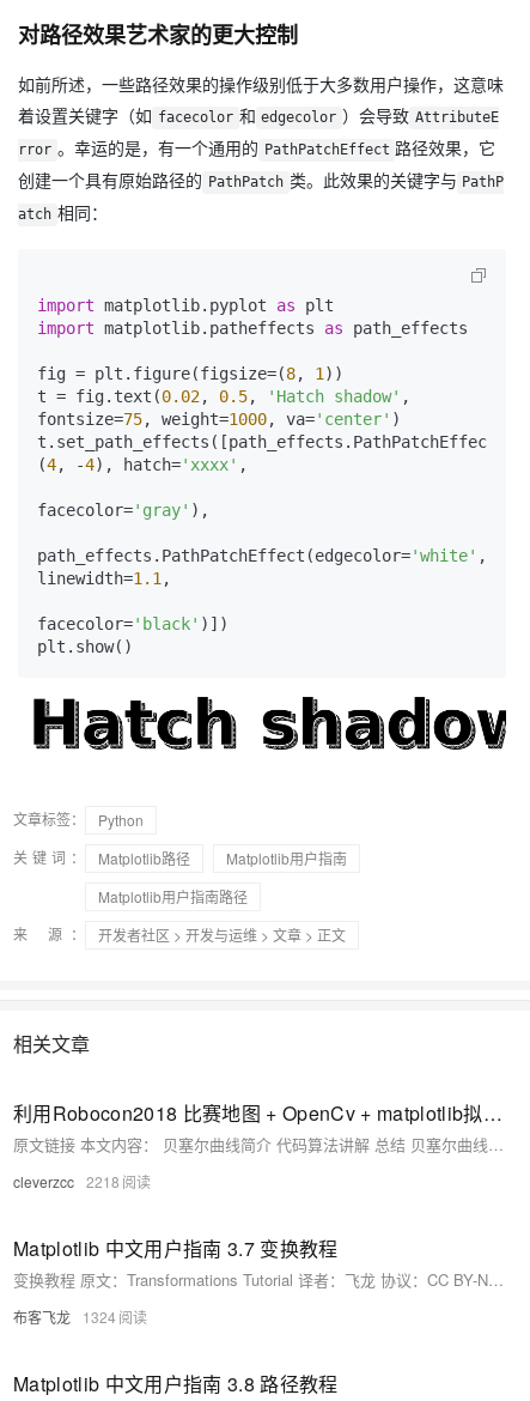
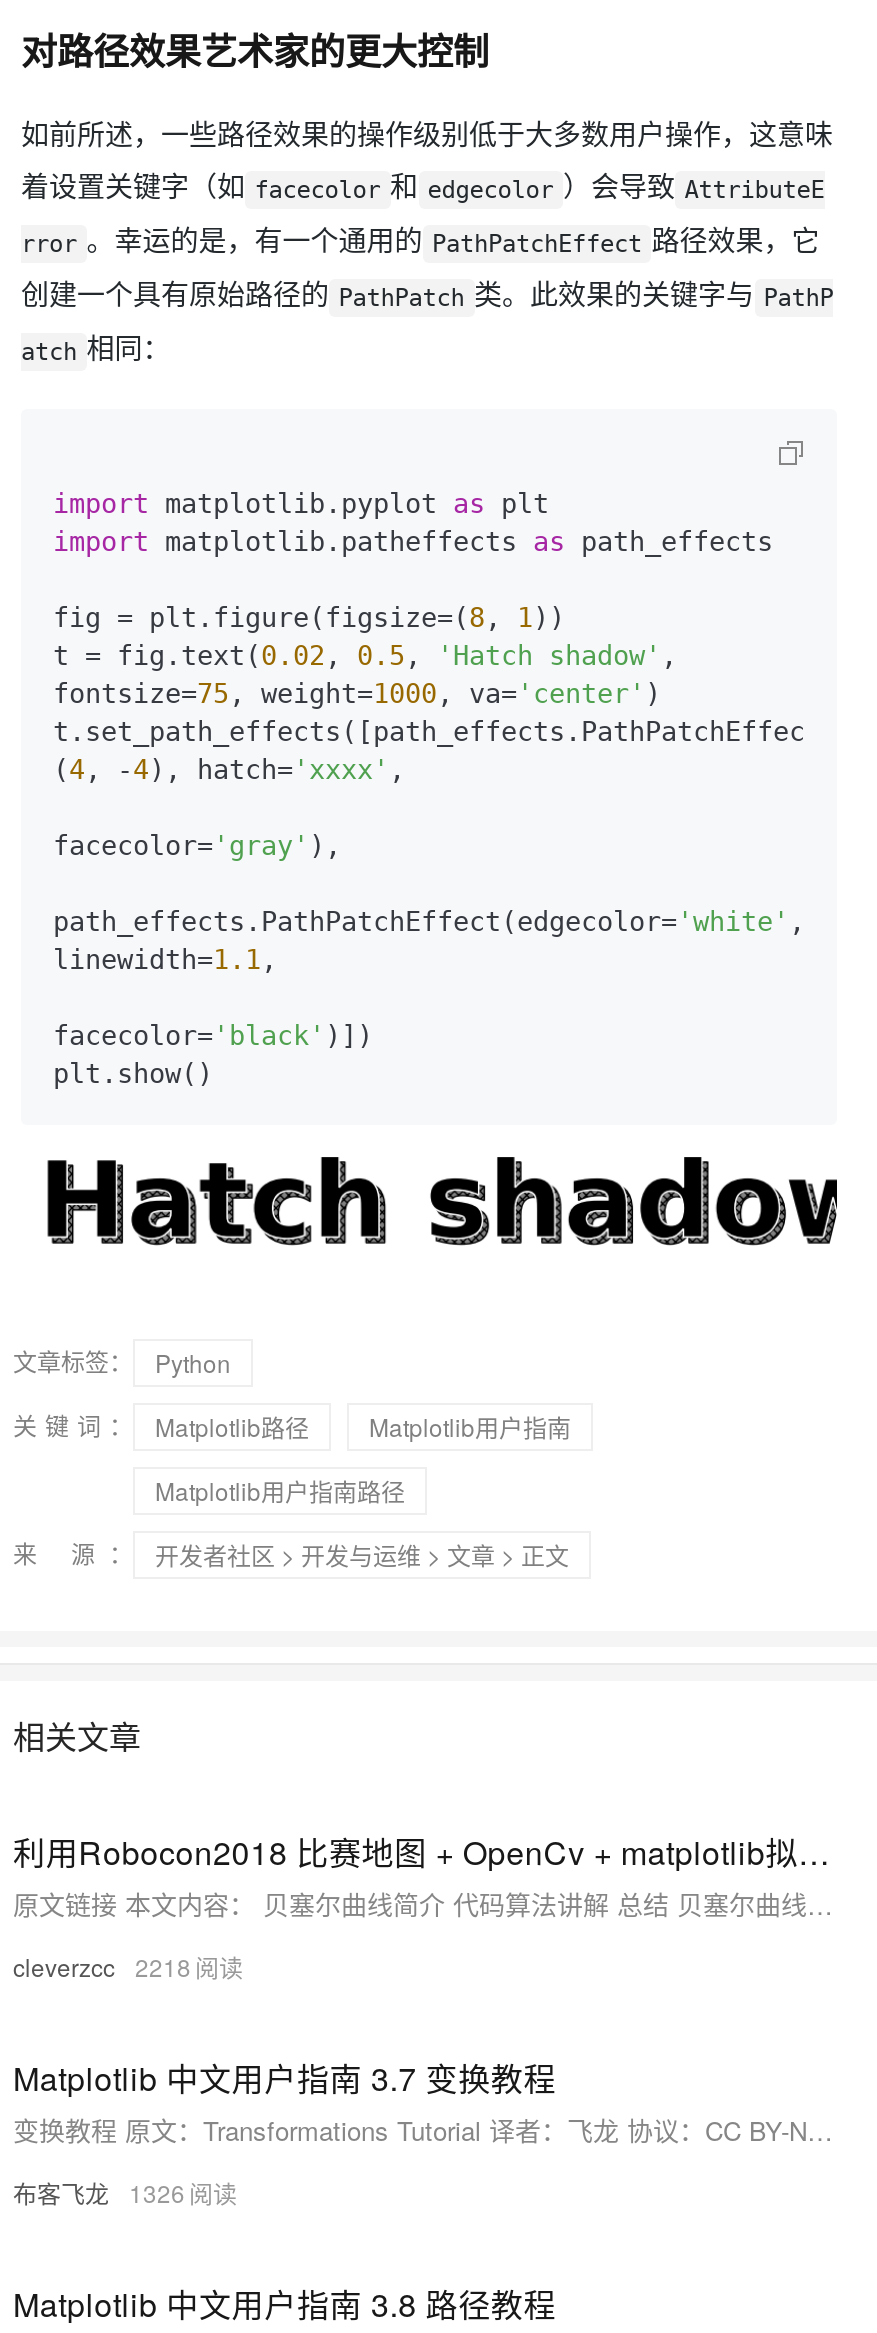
- 布客飞龙 1324
+ 布客飞龙 1326
